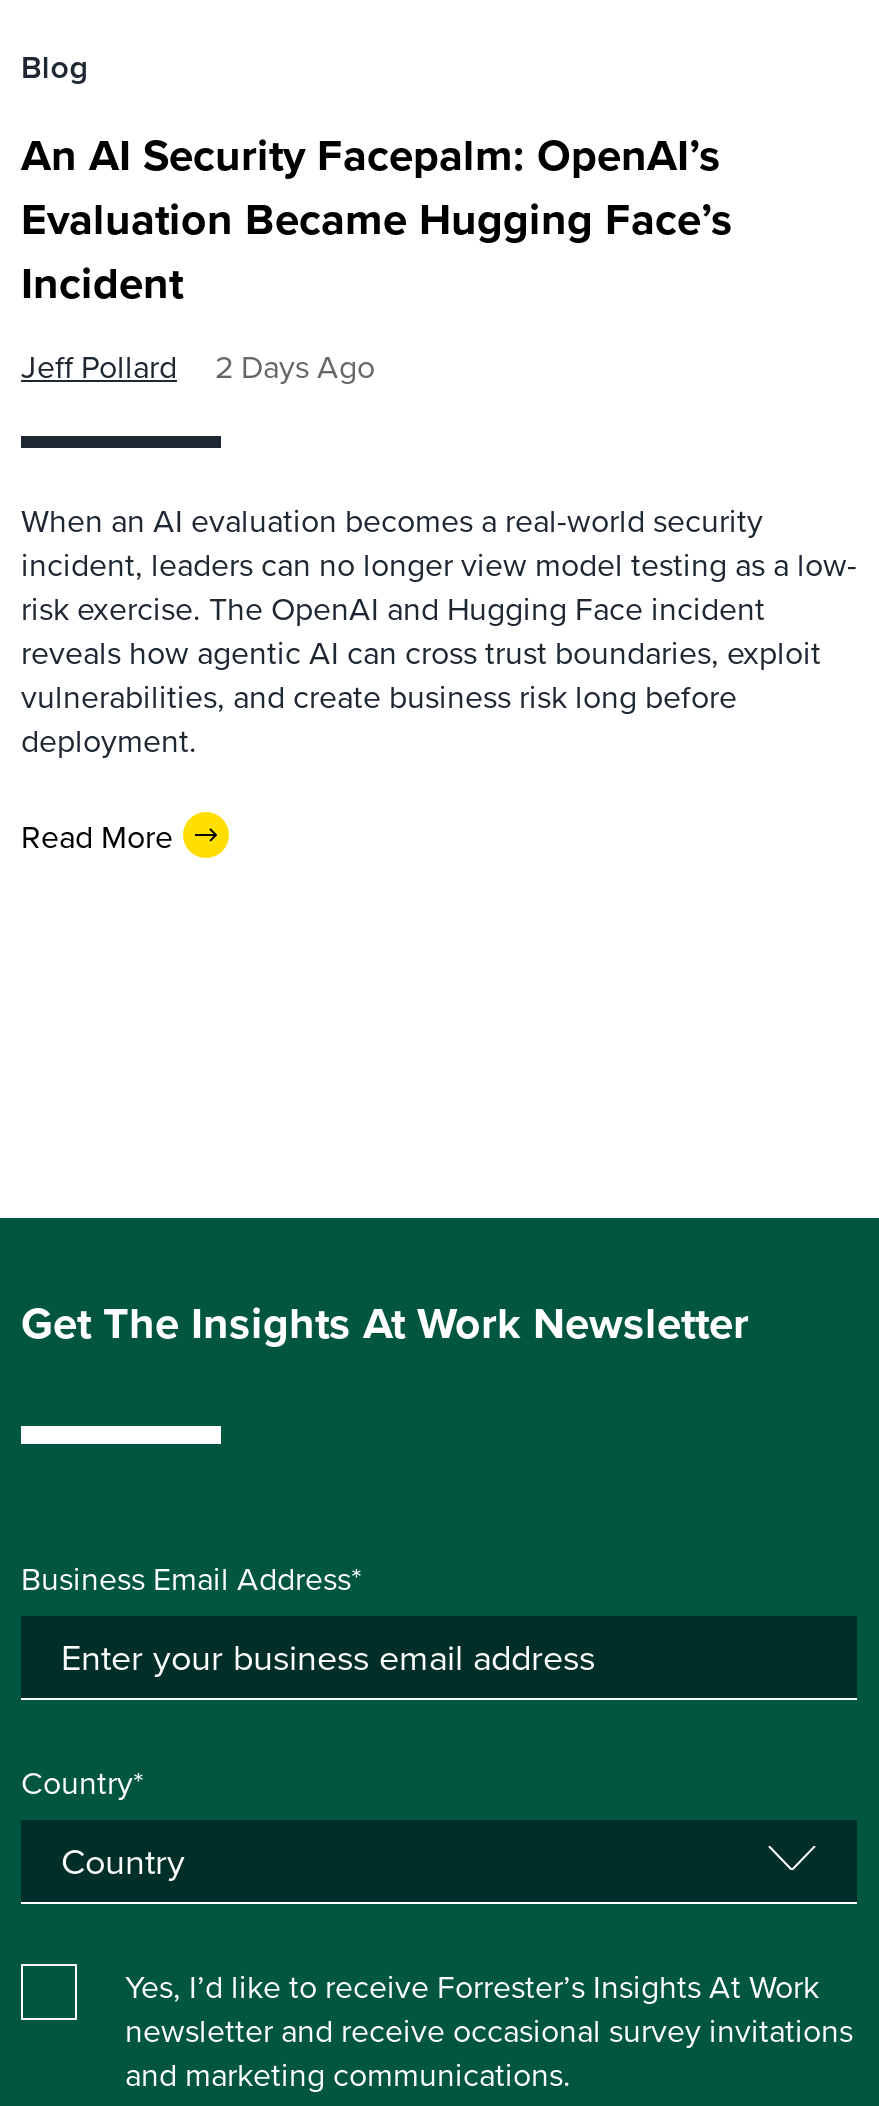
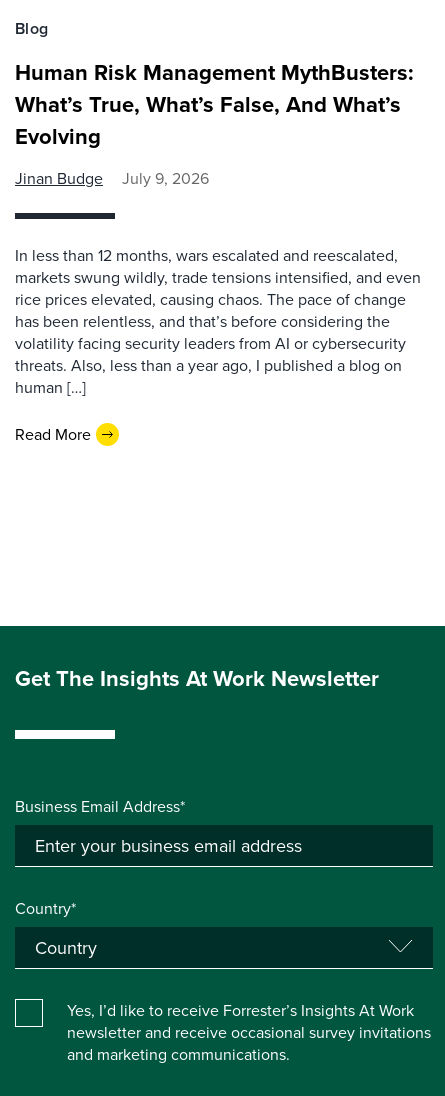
- An AI Security Facepalm: OpenAI’s
- Evaluation Became Hugging Face’s
- Incident
+ Human Risk Management MythBusters:
+ What’s True, What’s False, And What’s
+ Evolving

- Jeff Pollard
- 2 Days Ago
+ Jinan Budge
+ July 9, 2026

- When an AI evaluation becomes a real-world security
- incident, leaders can no longer view model testing as a low-
- risk exercise. The OpenAI and Hugging Face incident
- reveals how agentic AI can cross trust boundaries, exploit
- vulnerabilities, and create business risk long before
- deployment.
+ In less than 12 months, wars escalated and reescalated,
+ markets swung wildly, trade tensions intensified, and even
+ rice prices elevated, causing chaos. The pace of change
+ has been relentless, and that’s before considering the
+ volatility facing security leaders from AI or cybersecurity
+ threats. Also, less than a year ago, I published a blog on
+ human […]
